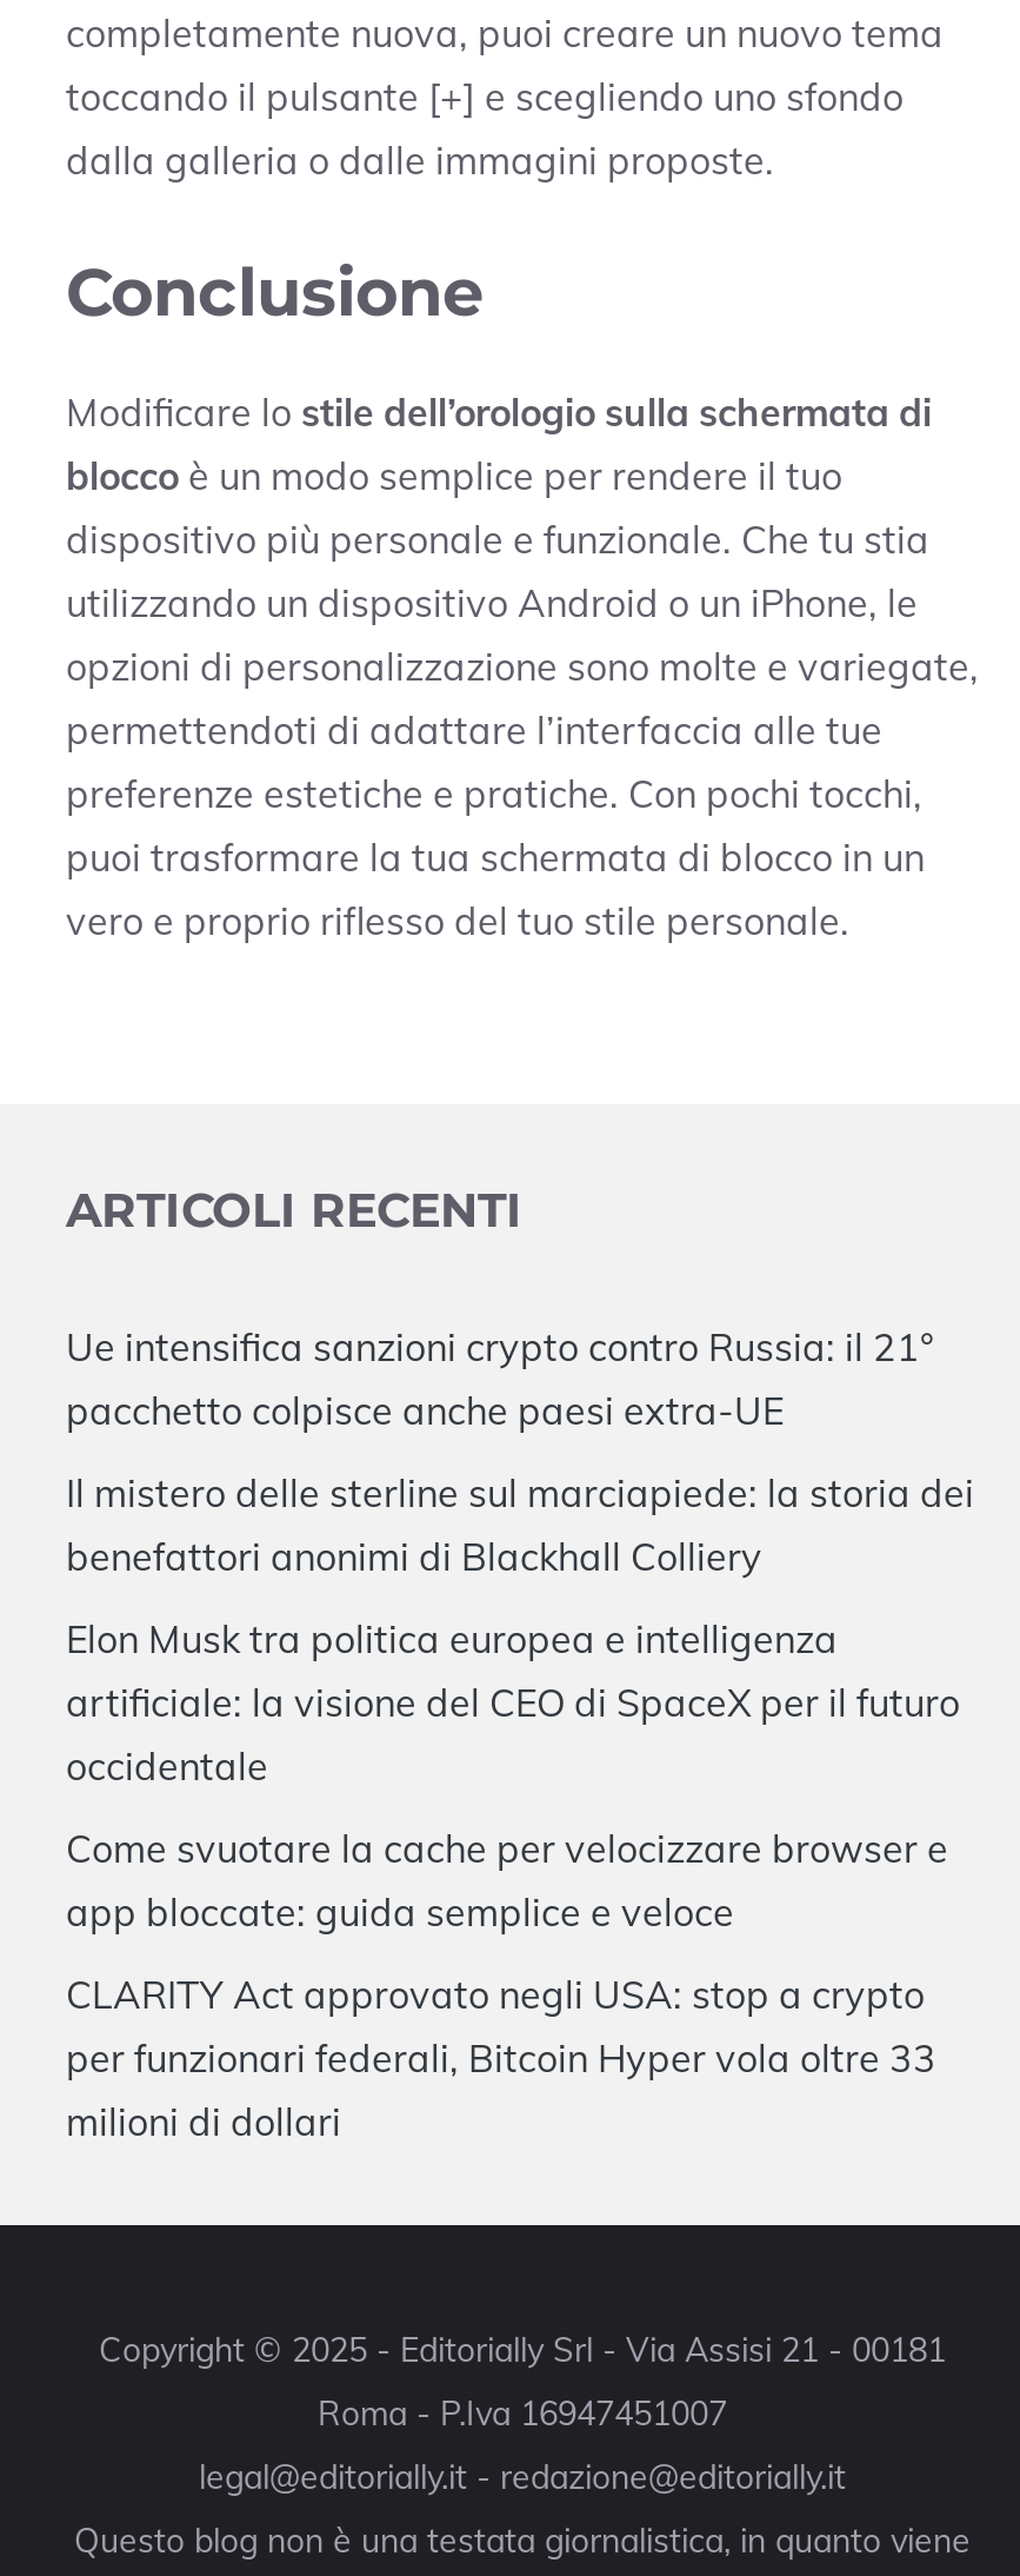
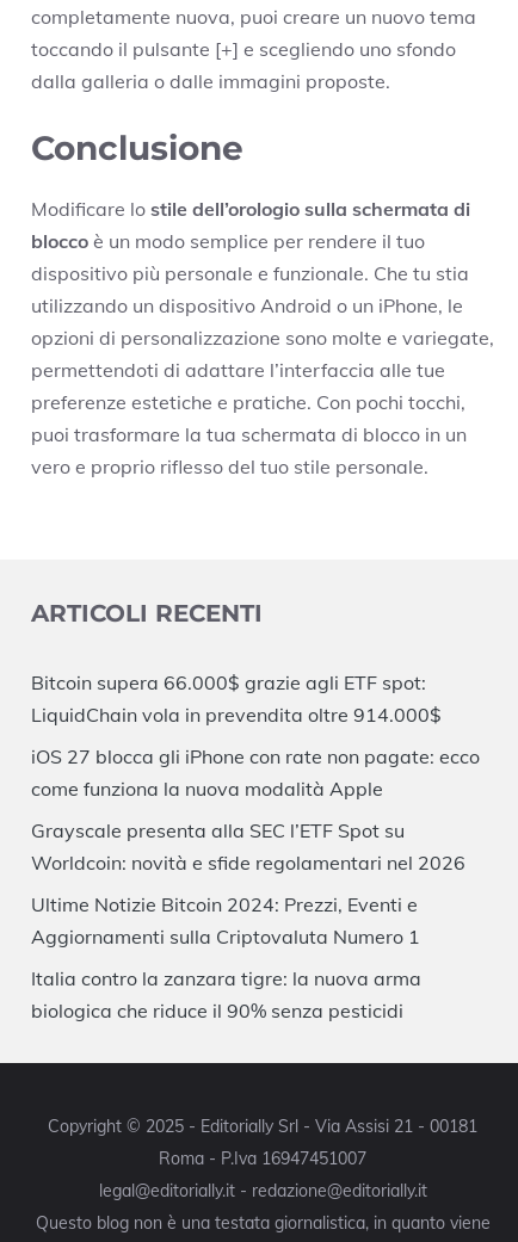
- Ue intensifica sanzioni crypto contro Russia: il 21°
- pacchetto colpisce anche paesi extra-UE
+ Bitcoin supera 66.000$ grazie agli ETF spot:
+ LiquidChain vola in prevendita oltre 914.000$

- Il mistero delle sterline sul marciapiede: la storia dei
- benefattori anonimi di Blackhall Colliery
+ iOS 27 blocca gli iPhone con rate non pagate: ecco
+ come funziona la nuova modalità Apple

- Elon Musk tra politica europea e intelligenza
- artificiale: la visione del CEO di SpaceX per il futuro
- occidentale
+ Grayscale presenta alla SEC l’ETF Spot su
+ Worldcoin: novità e sfide regolamentari nel 2026

- Come svuotare la cache per velocizzare browser e
- app bloccate: guida semplice e veloce
+ Ultime Notizie Bitcoin 2024: Prezzi, Eventi e
+ Aggiornamenti sulla Criptovaluta Numero 1

- CLARITY Act approvato negli USA: stop a crypto
- per funzionari federali, Bitcoin Hyper vola oltre 33
- milioni di dollari
+ Italia contro la zanzara tigre: la nuova arma
+ biologica che riduce il 90% senza pesticidi
